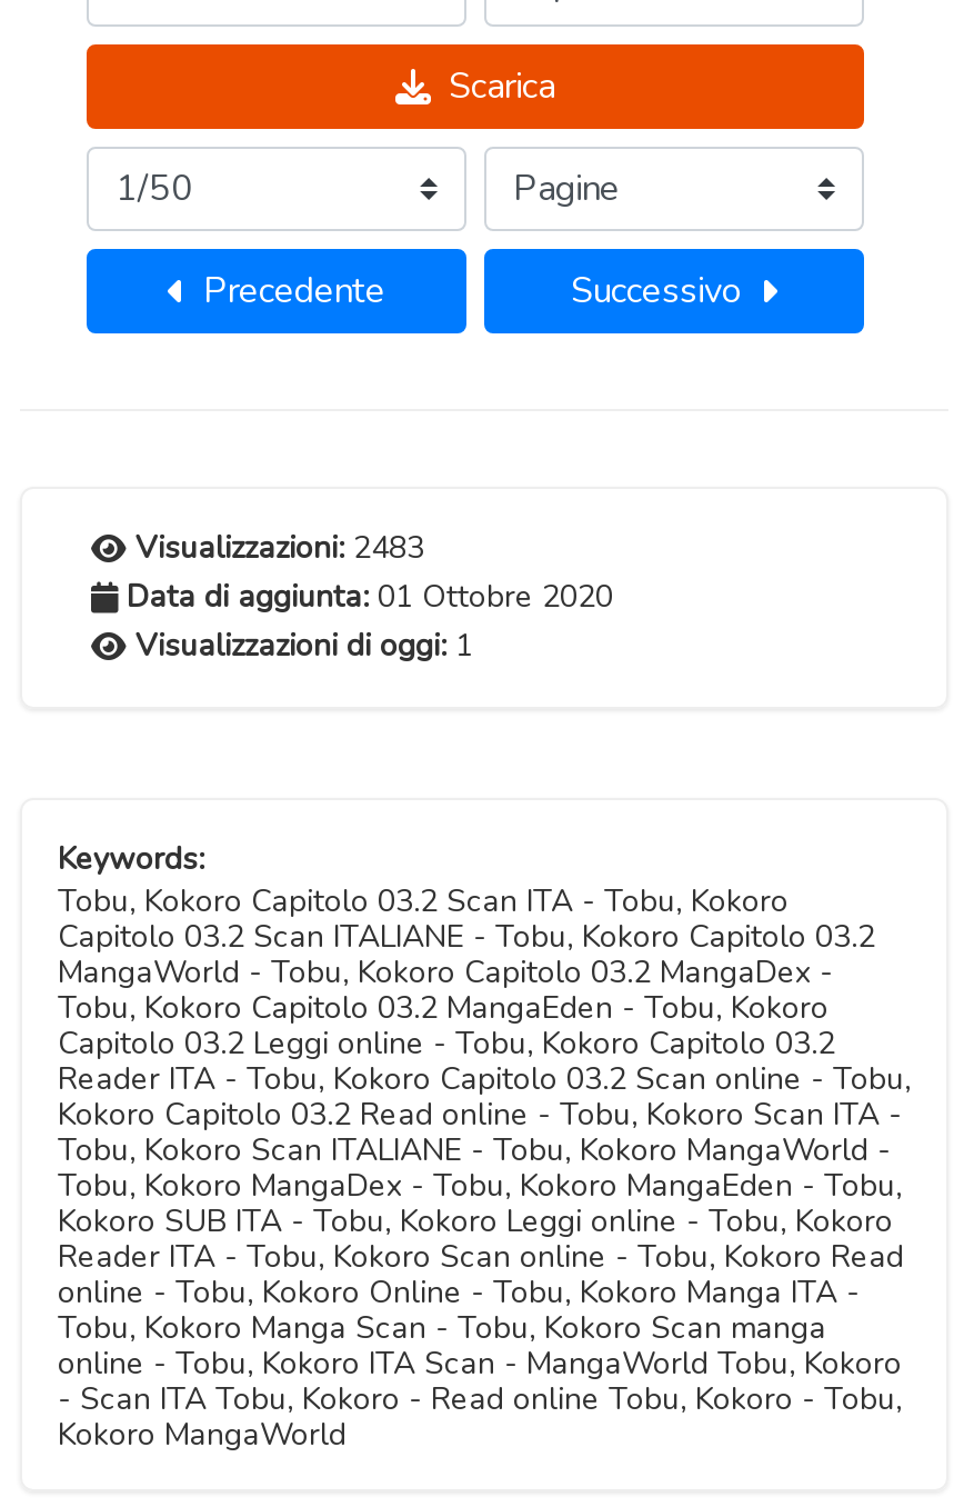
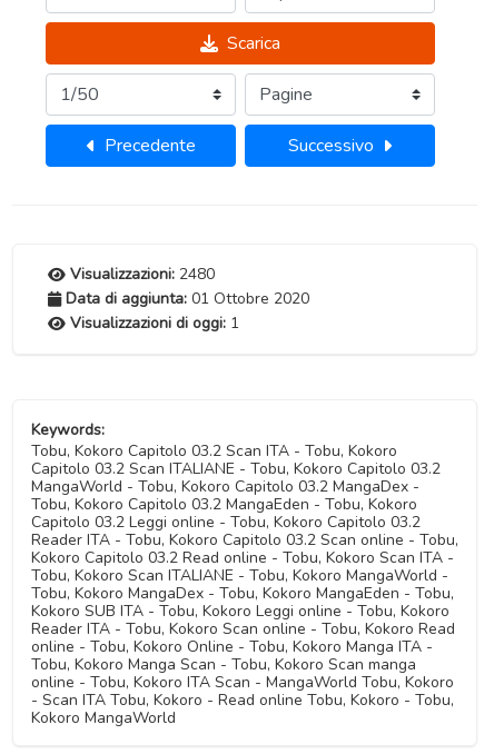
- Visualizzazioni: 2483
+ Visualizzazioni: 2480
